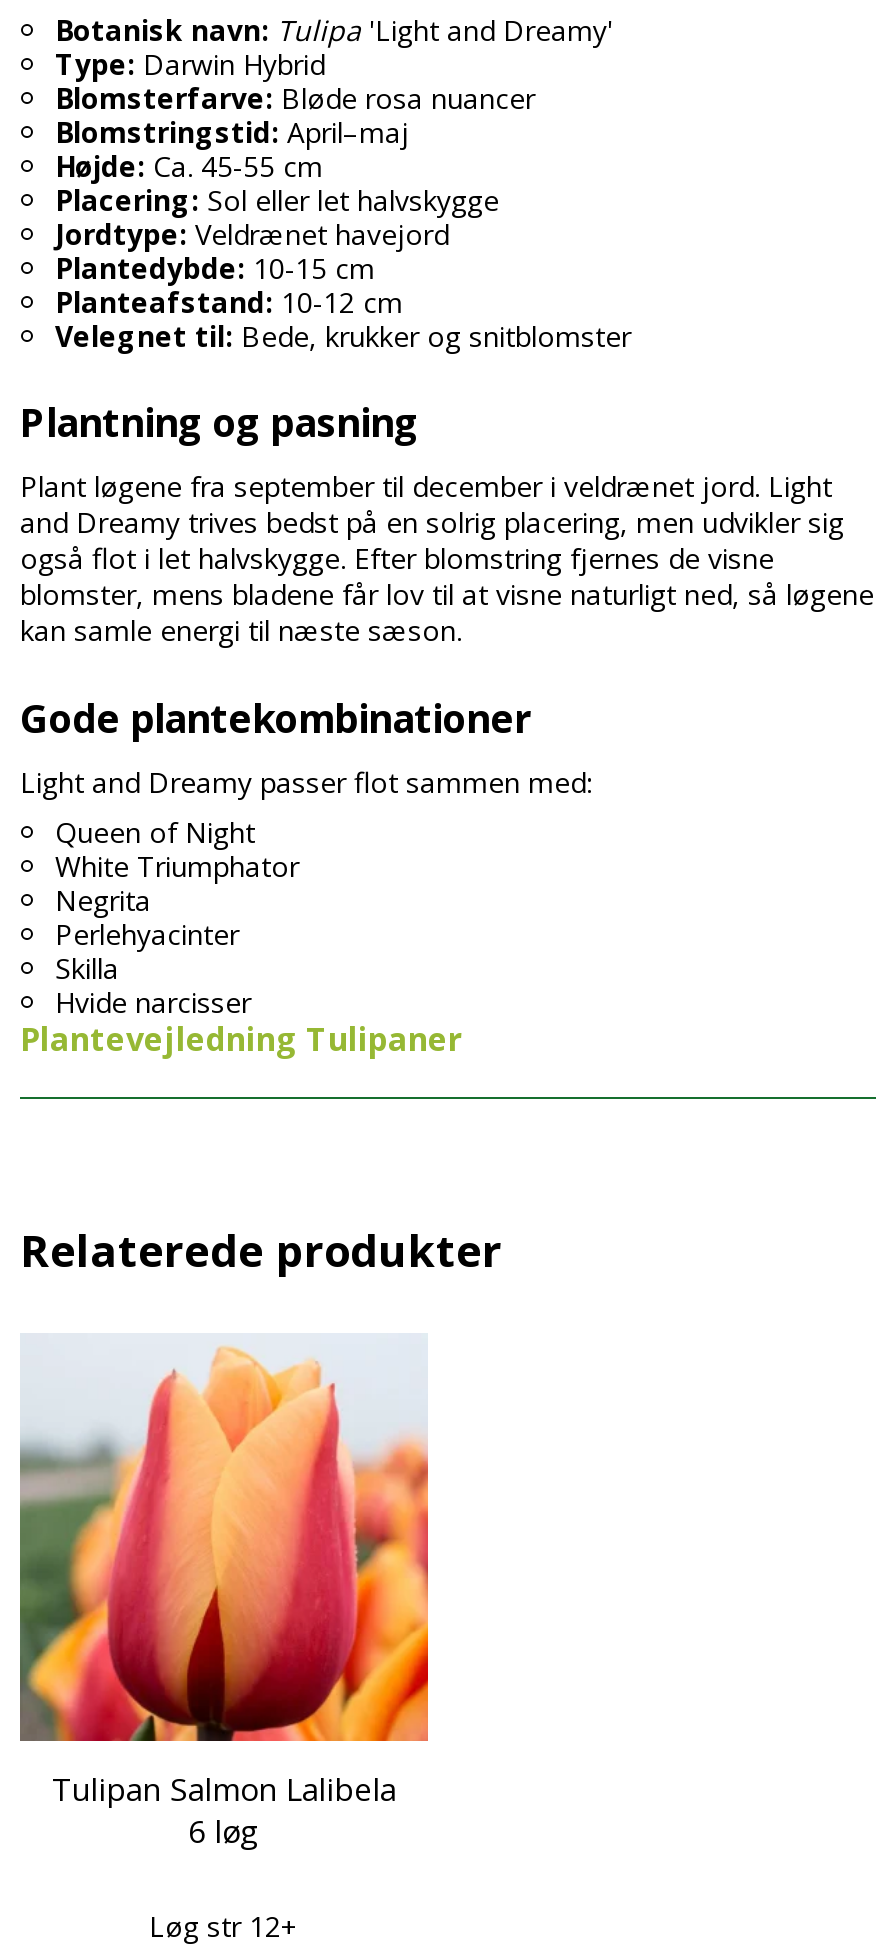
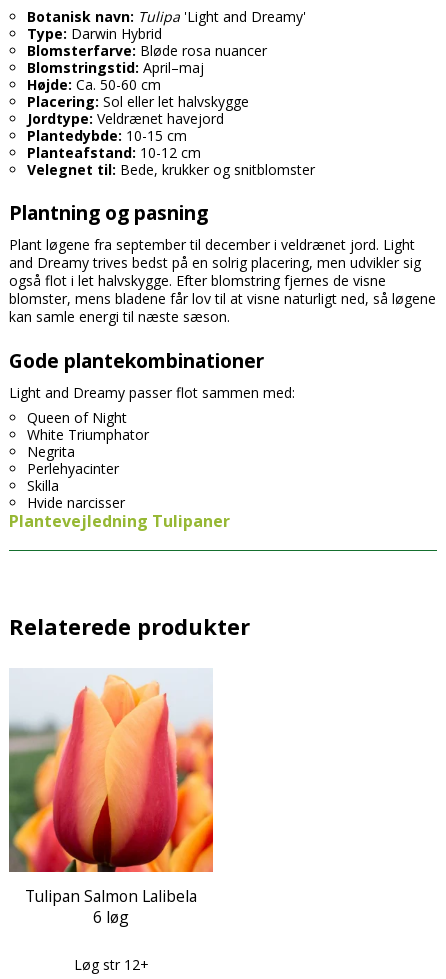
- Højde: Ca. 45-55 cm
+ Højde: Ca. 50-60 cm
